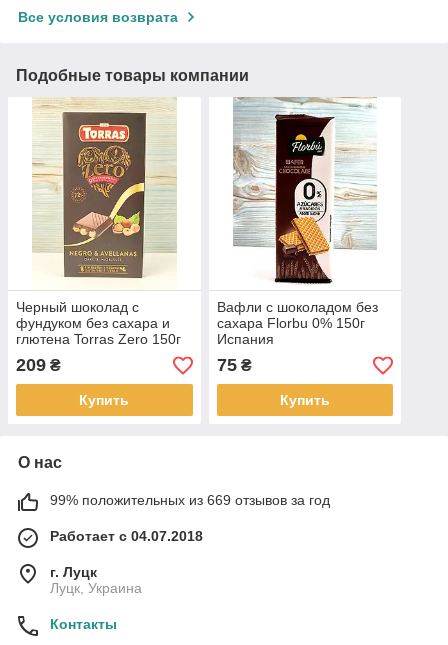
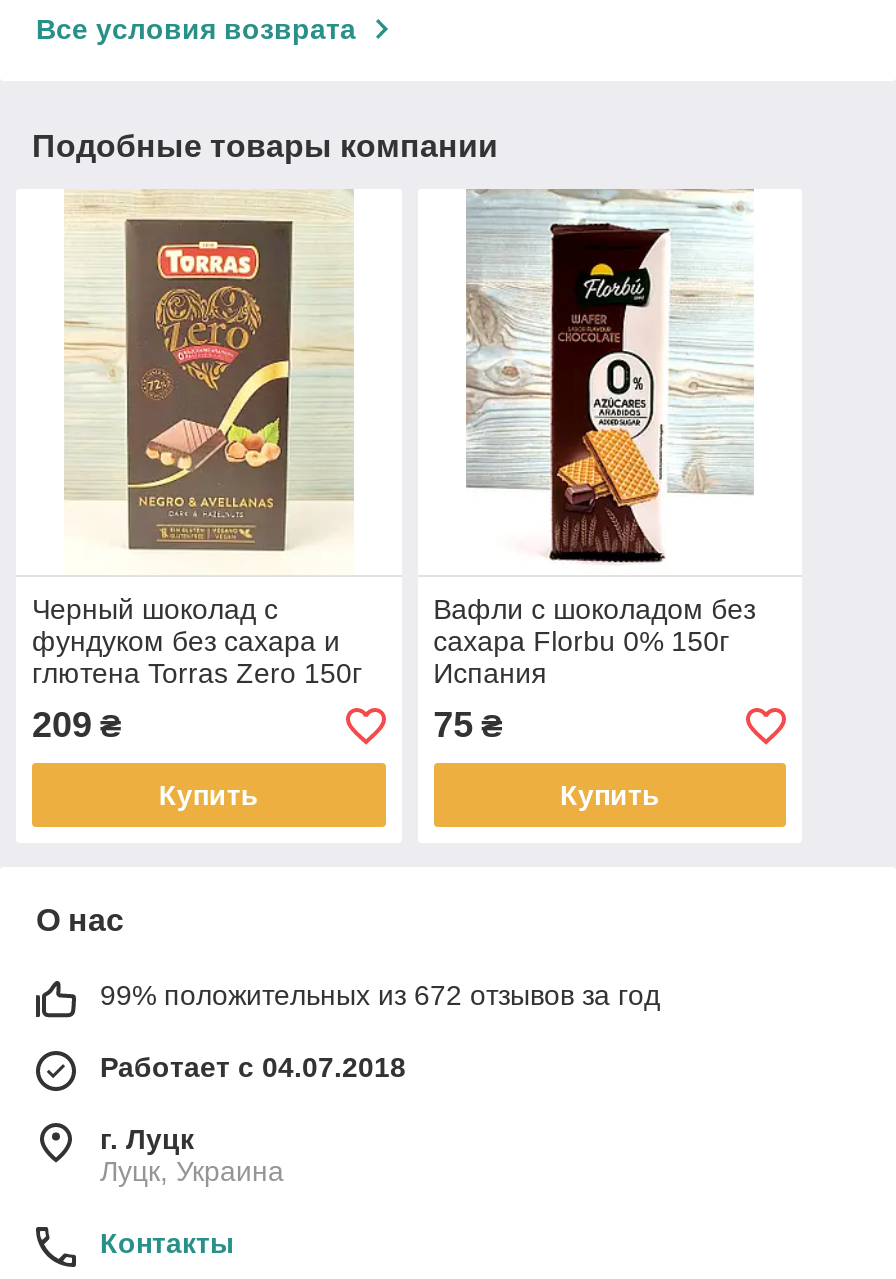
- 99% положительных из 669 отзывов за год
+ 99% положительных из 672 отзывов за год
